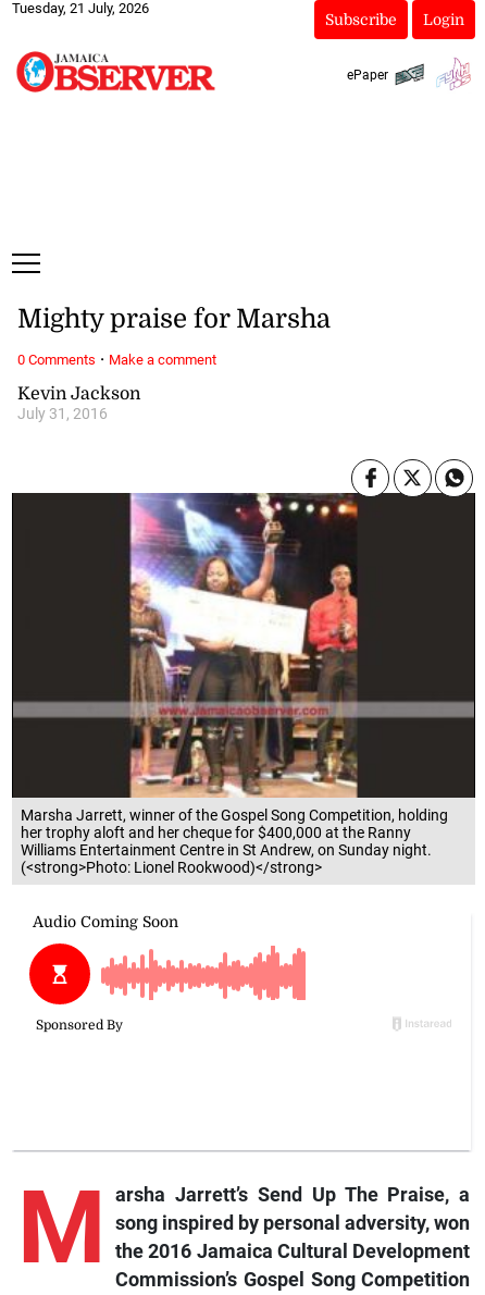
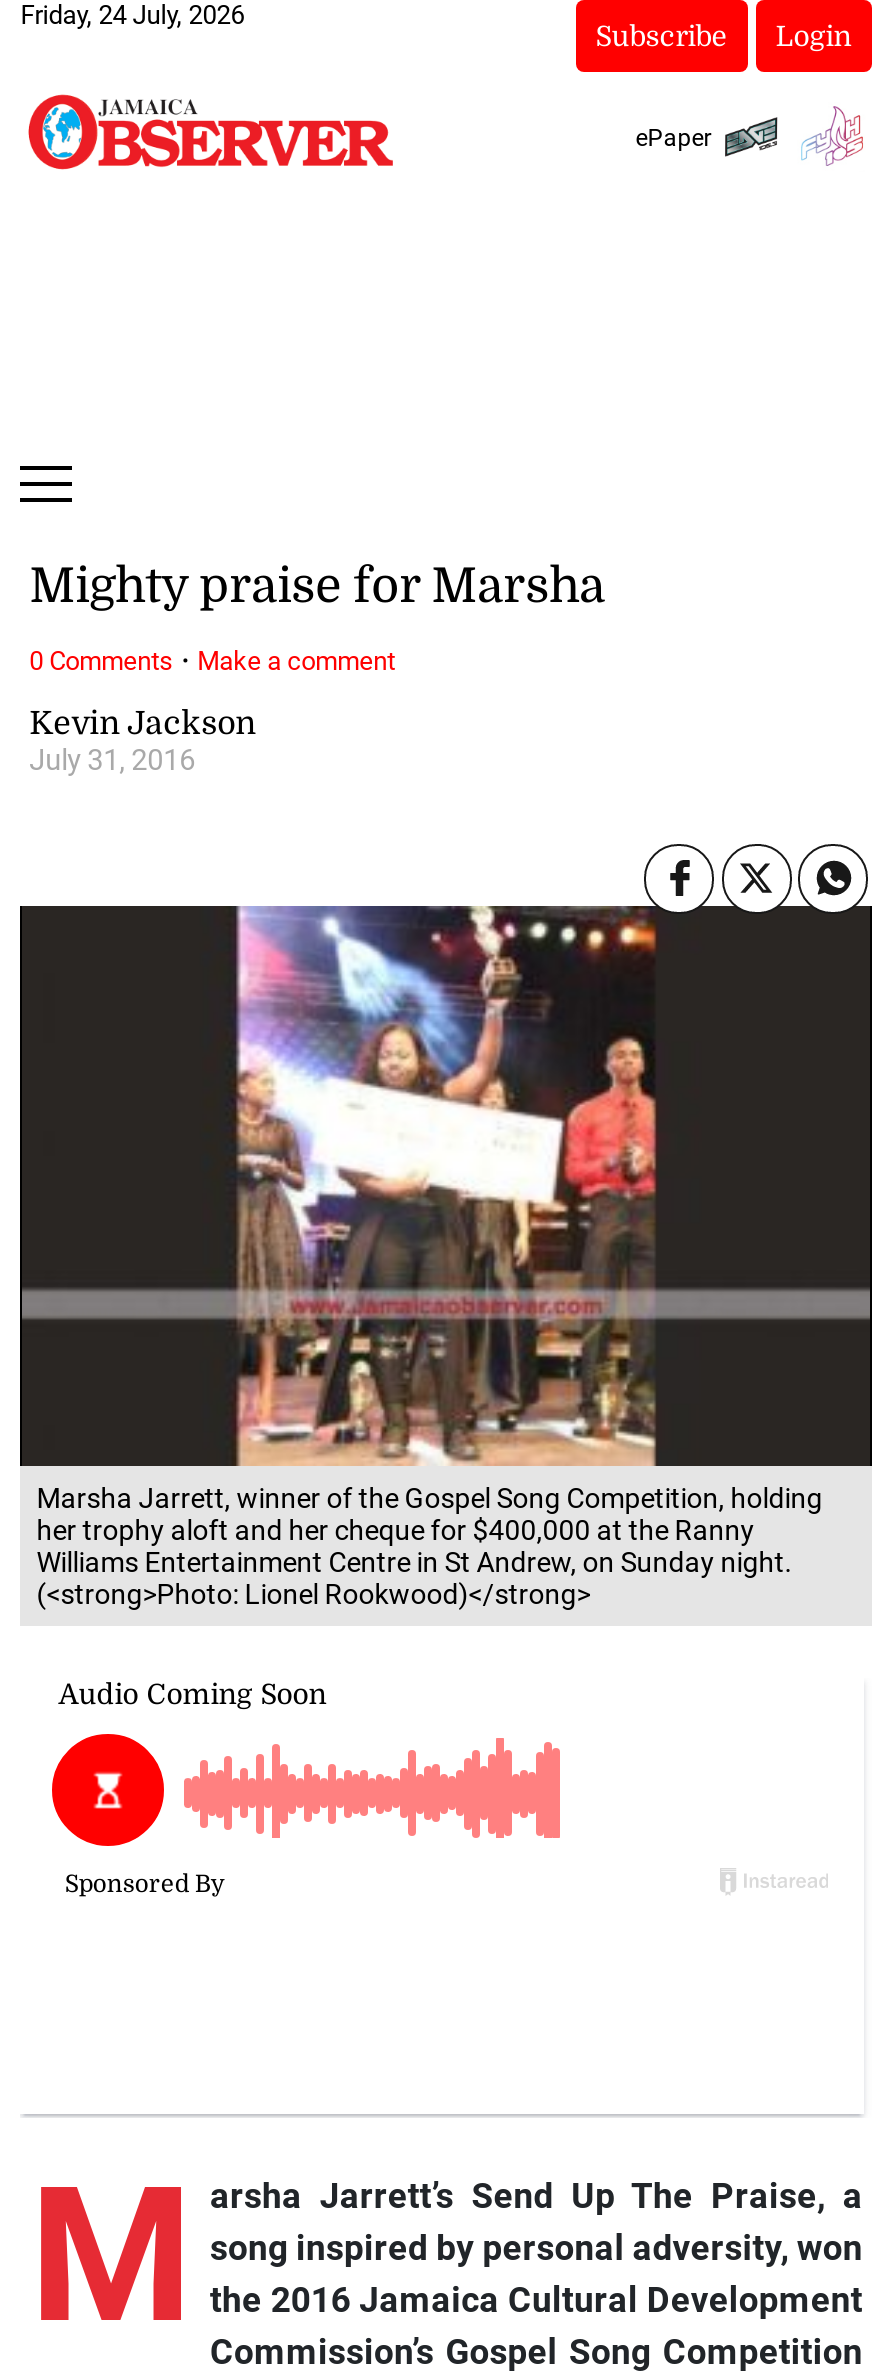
- Tuesday, 21 July, 2026
+ Friday, 24 July, 2026
